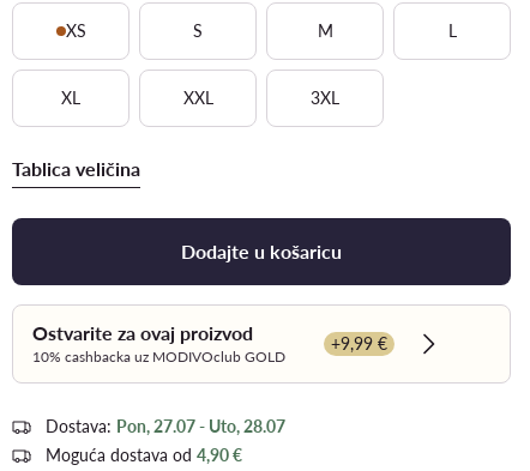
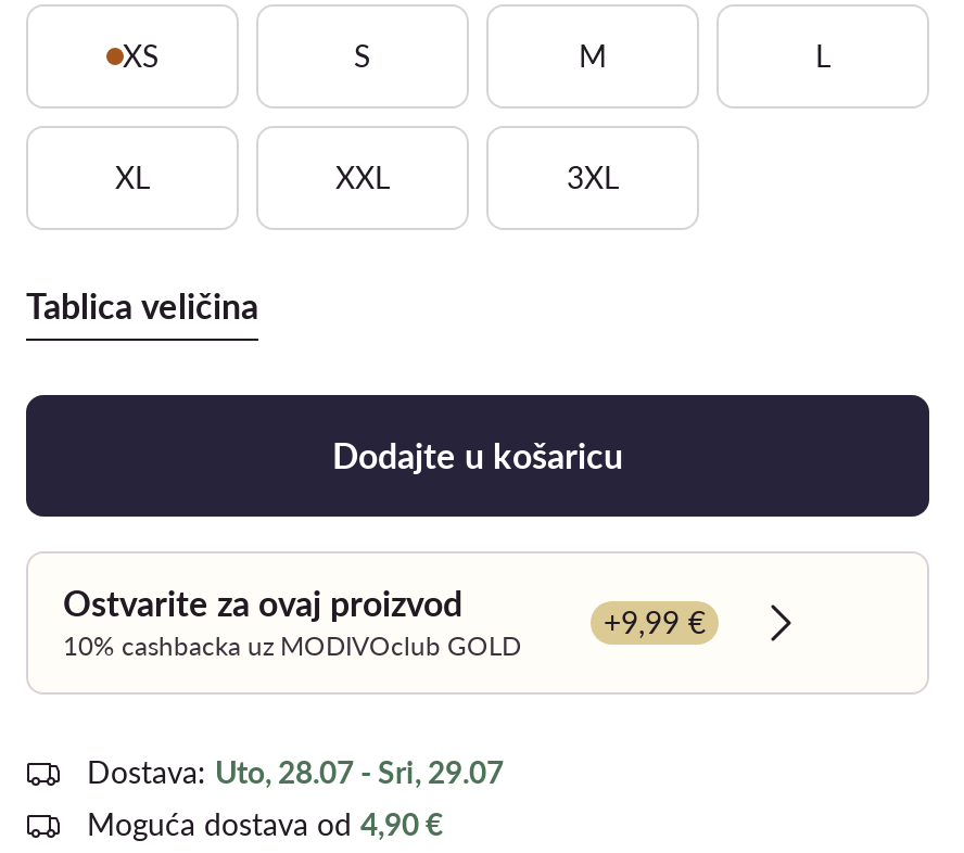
- Dostava: Pon, 27.07 - Uto, 28.07
+ Dostava: Uto, 28.07 - Sri, 29.07
